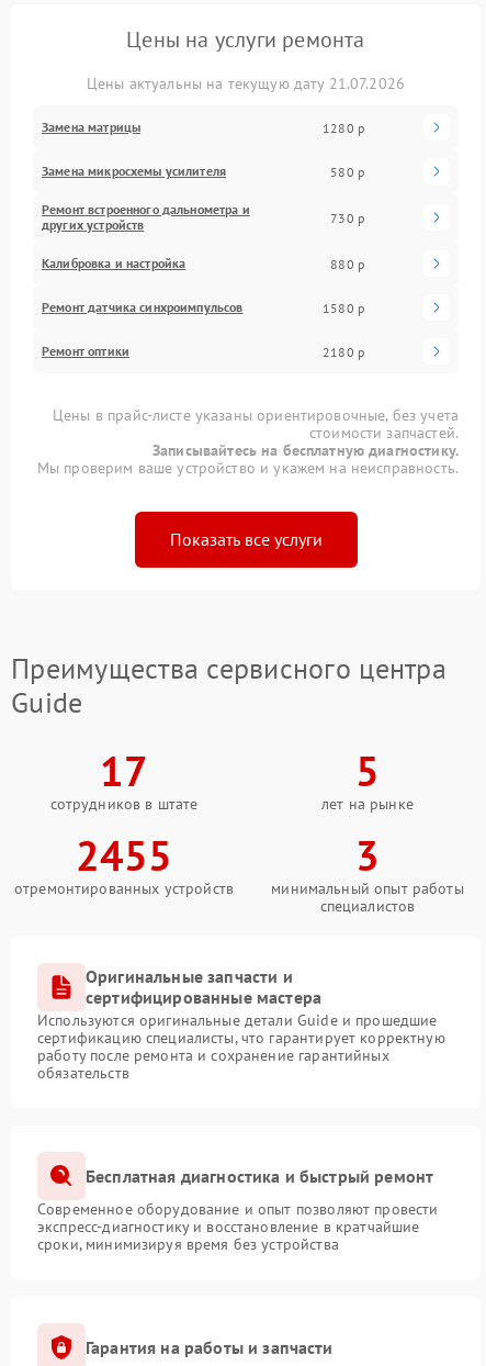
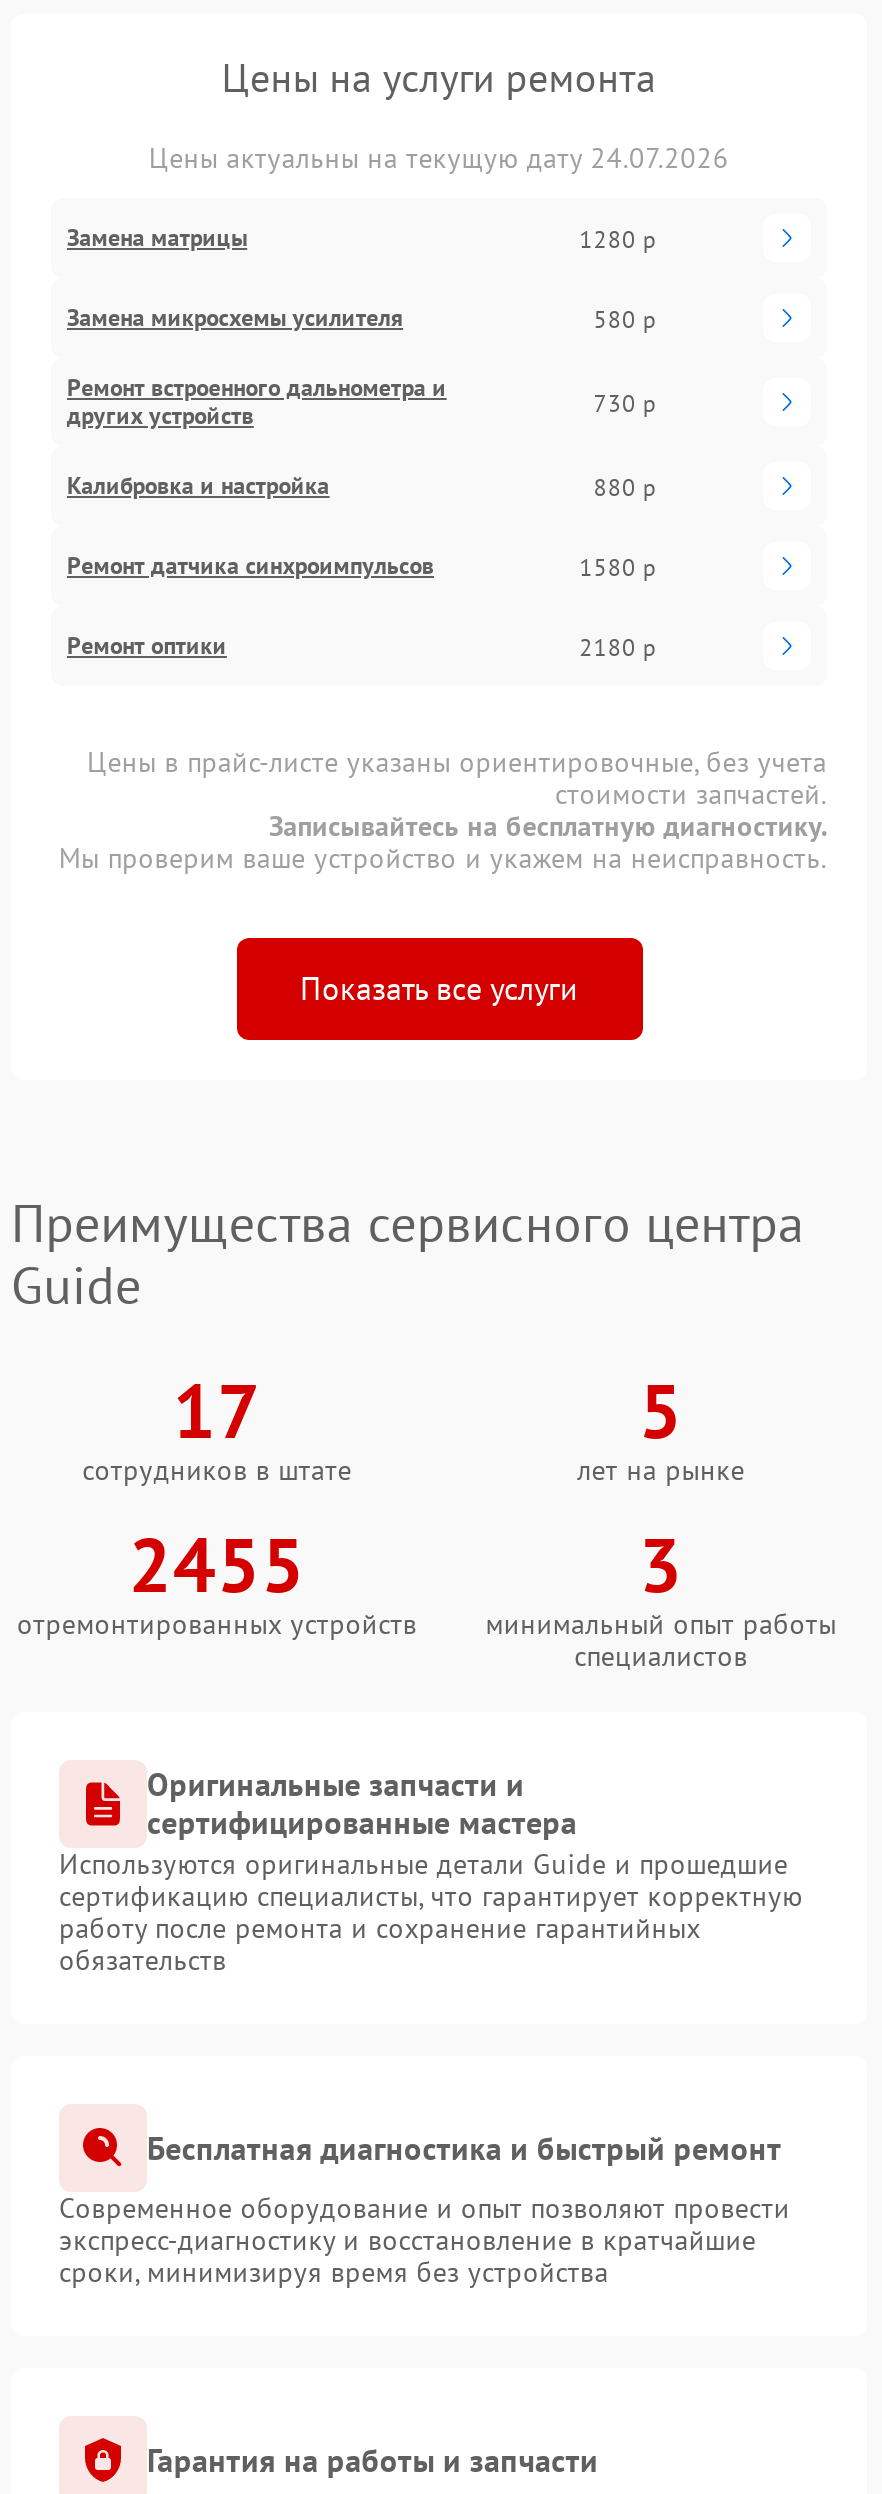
- Цены актуальны на текущую дату 21.07.2026
+ Цены актуальны на текущую дату 24.07.2026
